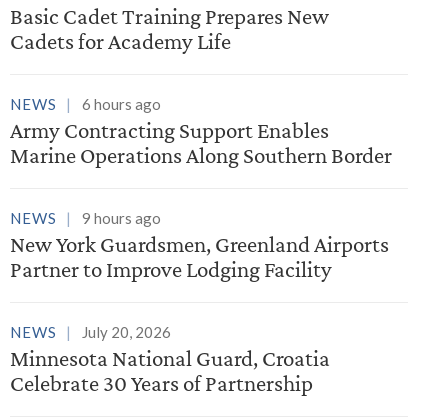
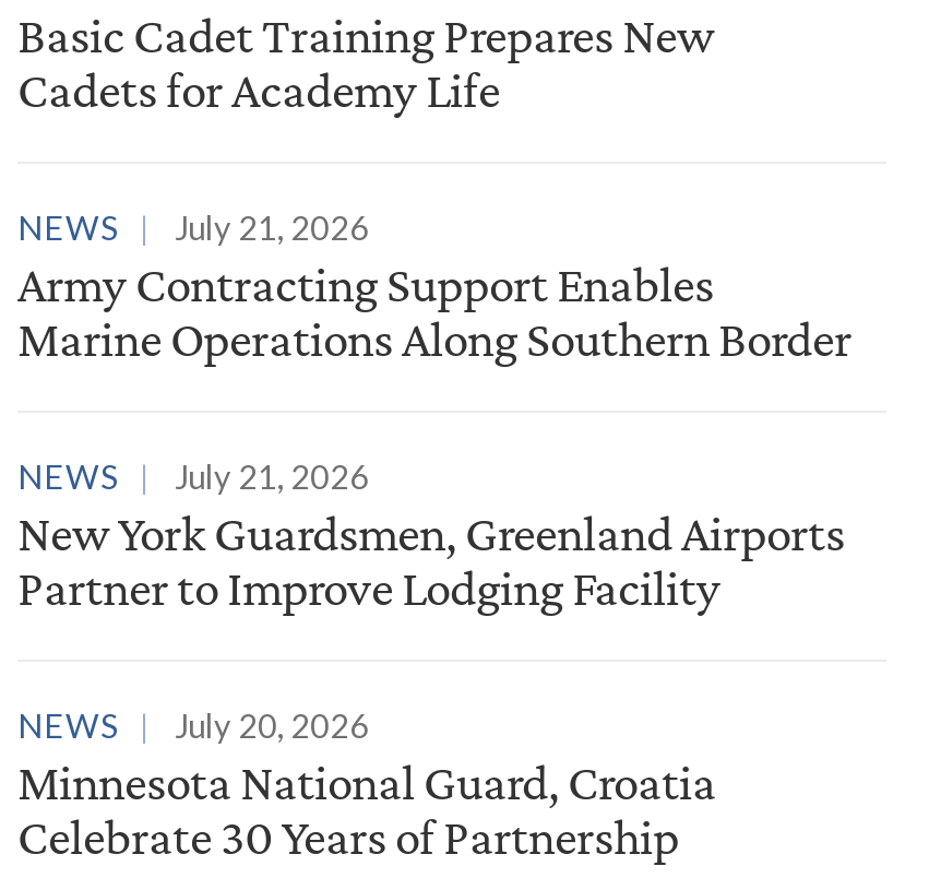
- NEWS 6 hours ago
+ NEWS July 21, 2026

- NEWS 9 hours ago
+ NEWS July 21, 2026
